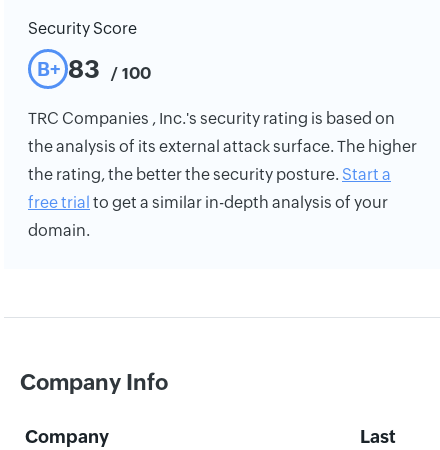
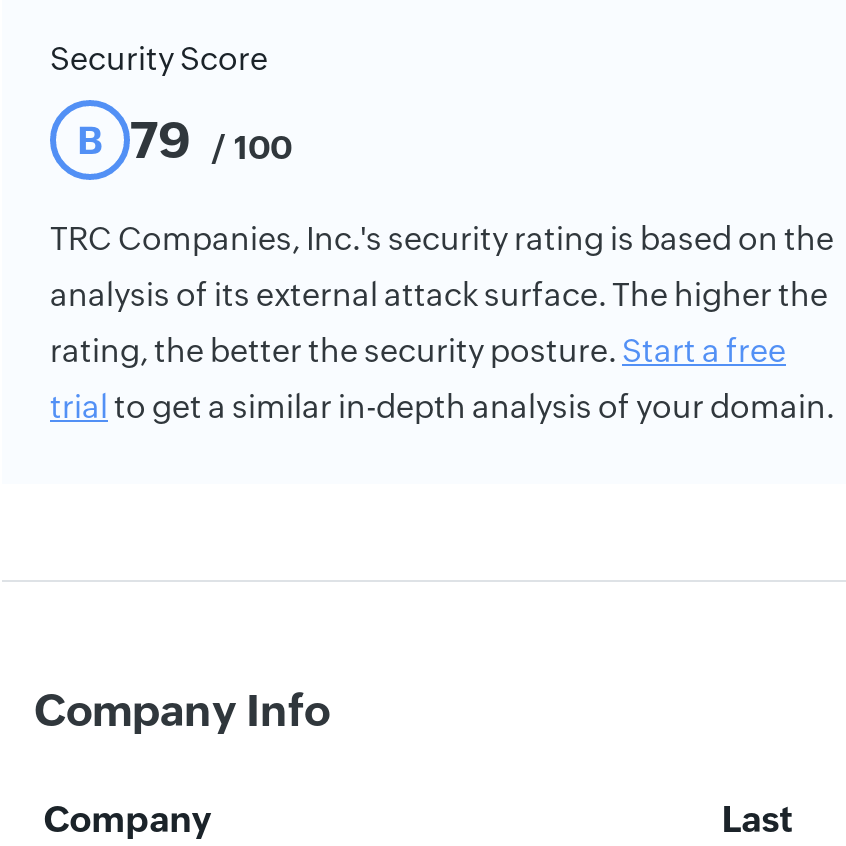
- B+ 83 / 100
- TRC Companies , Inc.'s security rating is based on
- the analysis of its external attack surface. The higher
- the rating, the better the security posture. Start a
- free trial to get a similar in-depth analysis of your
- domain.
+ B
+ 79 / 100
+ TRC Companies, Inc.'s security rating is based on the
+ analysis of its external attack surface. The higher the
+ rating, the better the security posture. Start a free
+ trial to get a similar in-depth analysis of your domain.
